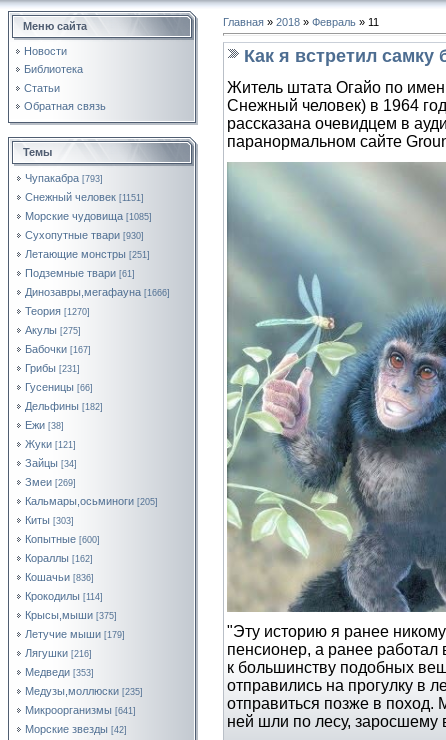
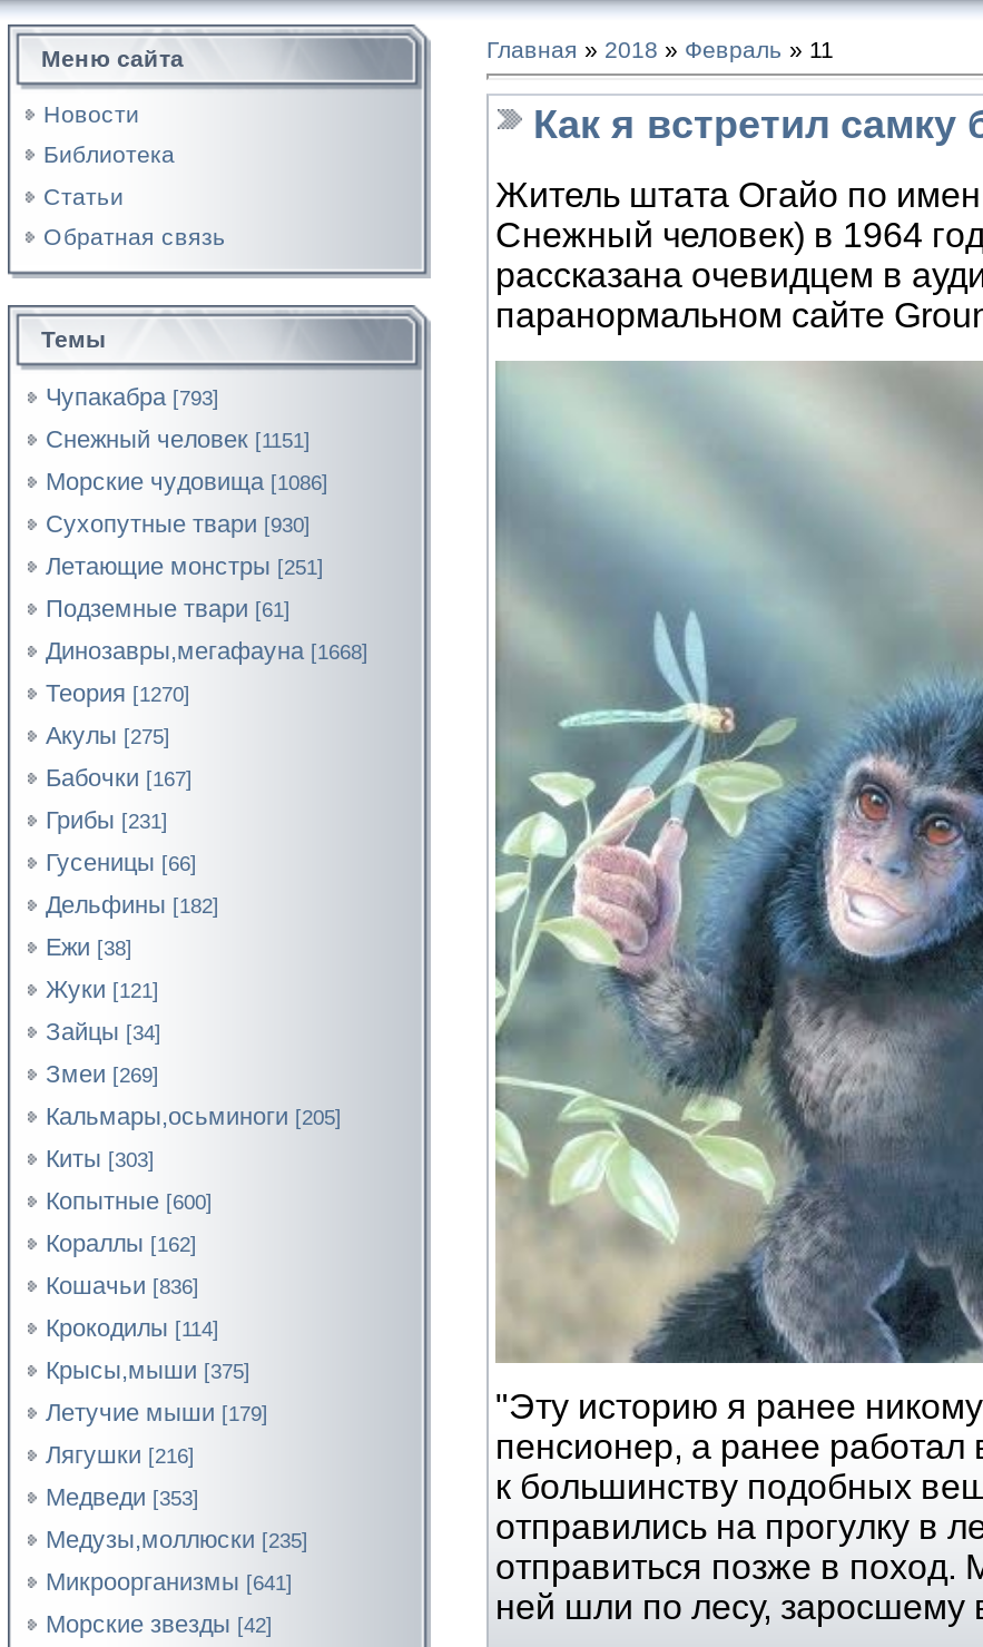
- Морские чудовища [1085]
+ Морские чудовища [1086]

- Динозавры,мегафауна [1666]
+ Динозавры,мегафауна [1668]
